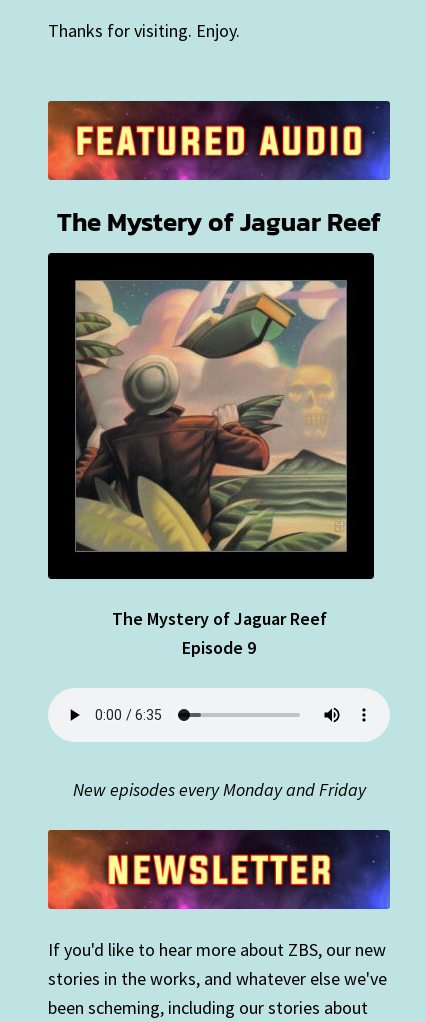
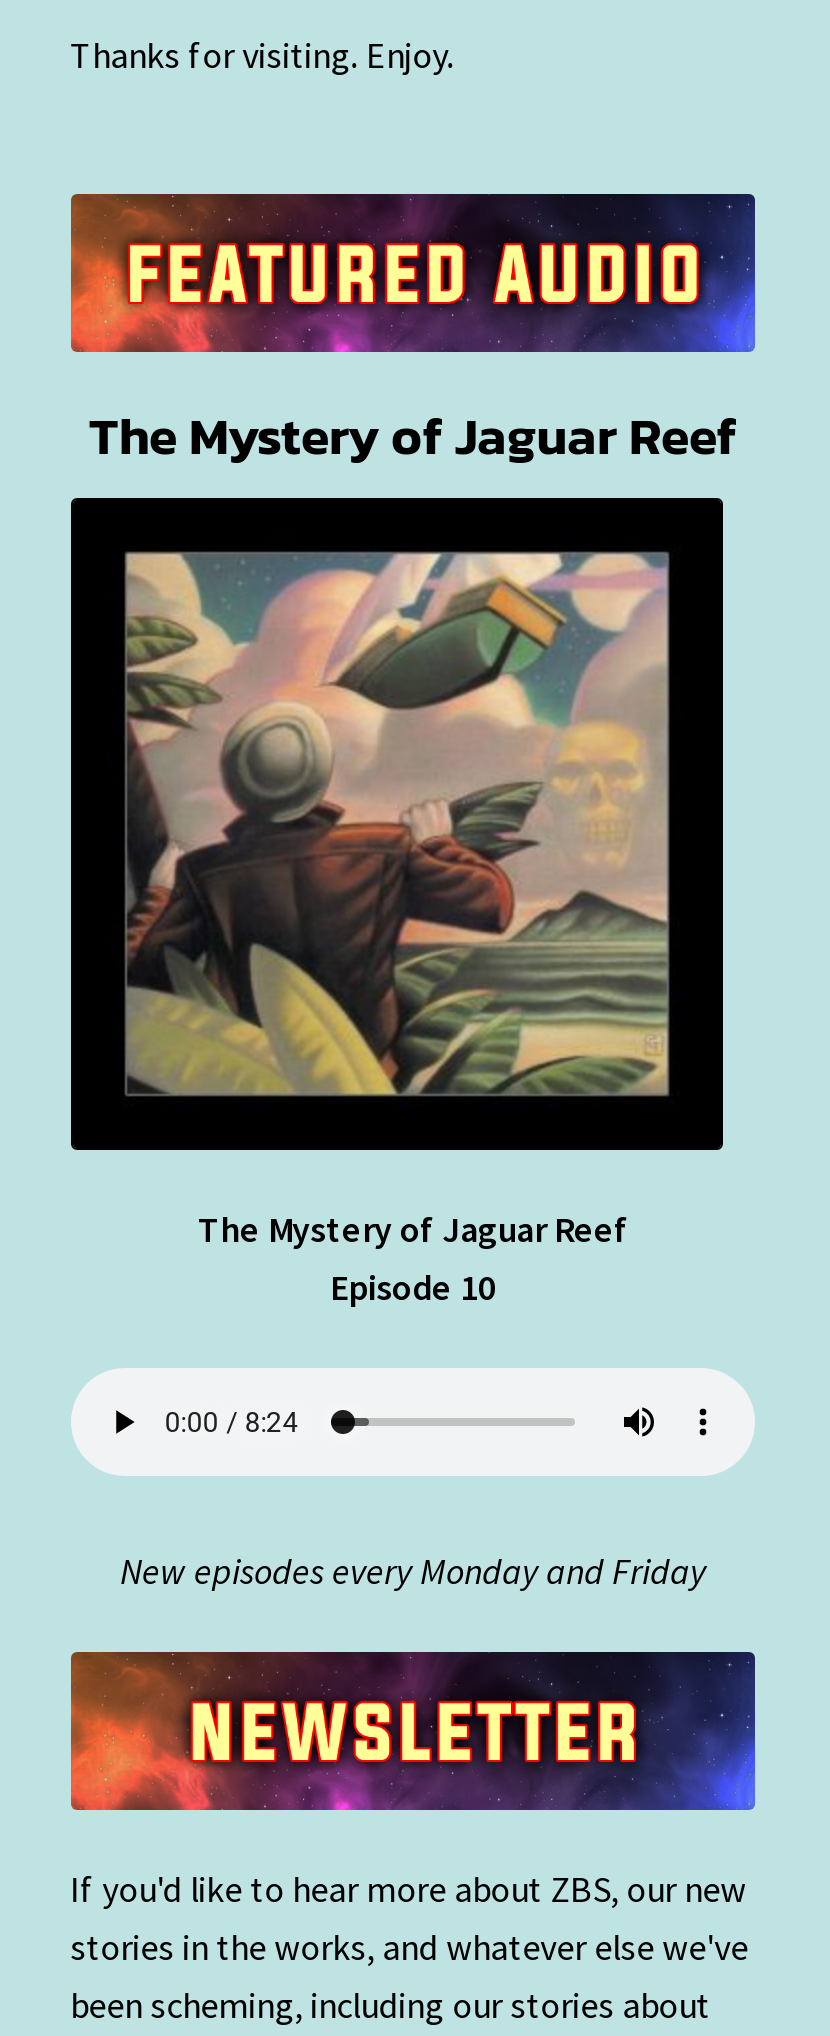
- Episode 9
+ Episode 10
